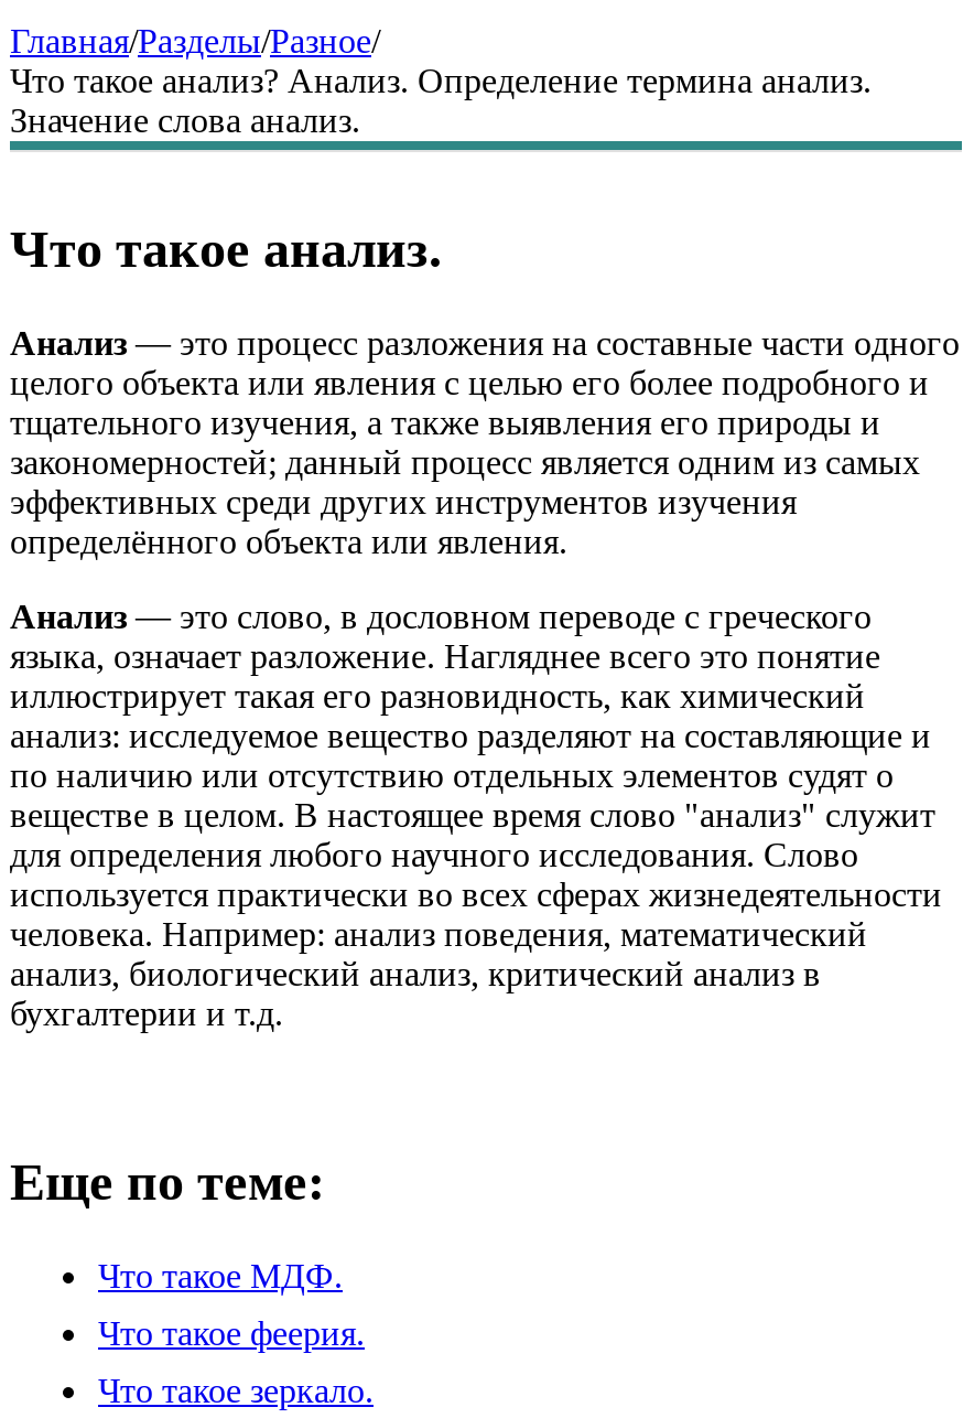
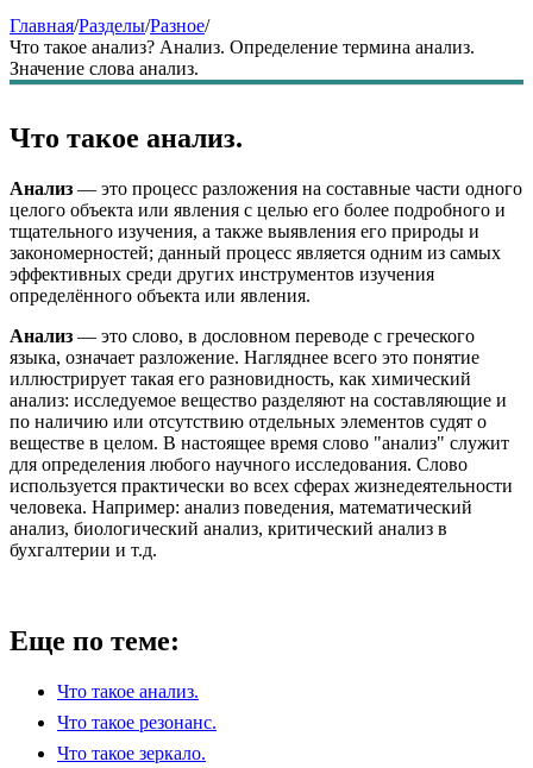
- Что такое МДФ.
+ Что такое анализ.

- Что такое феерия.
+ Что такое резонанс.
